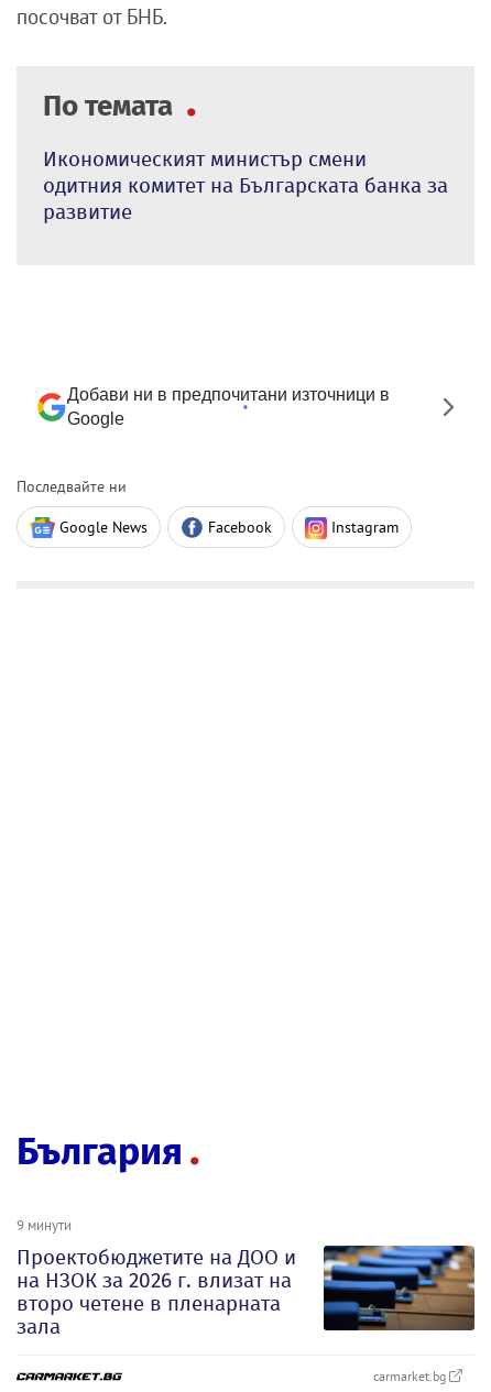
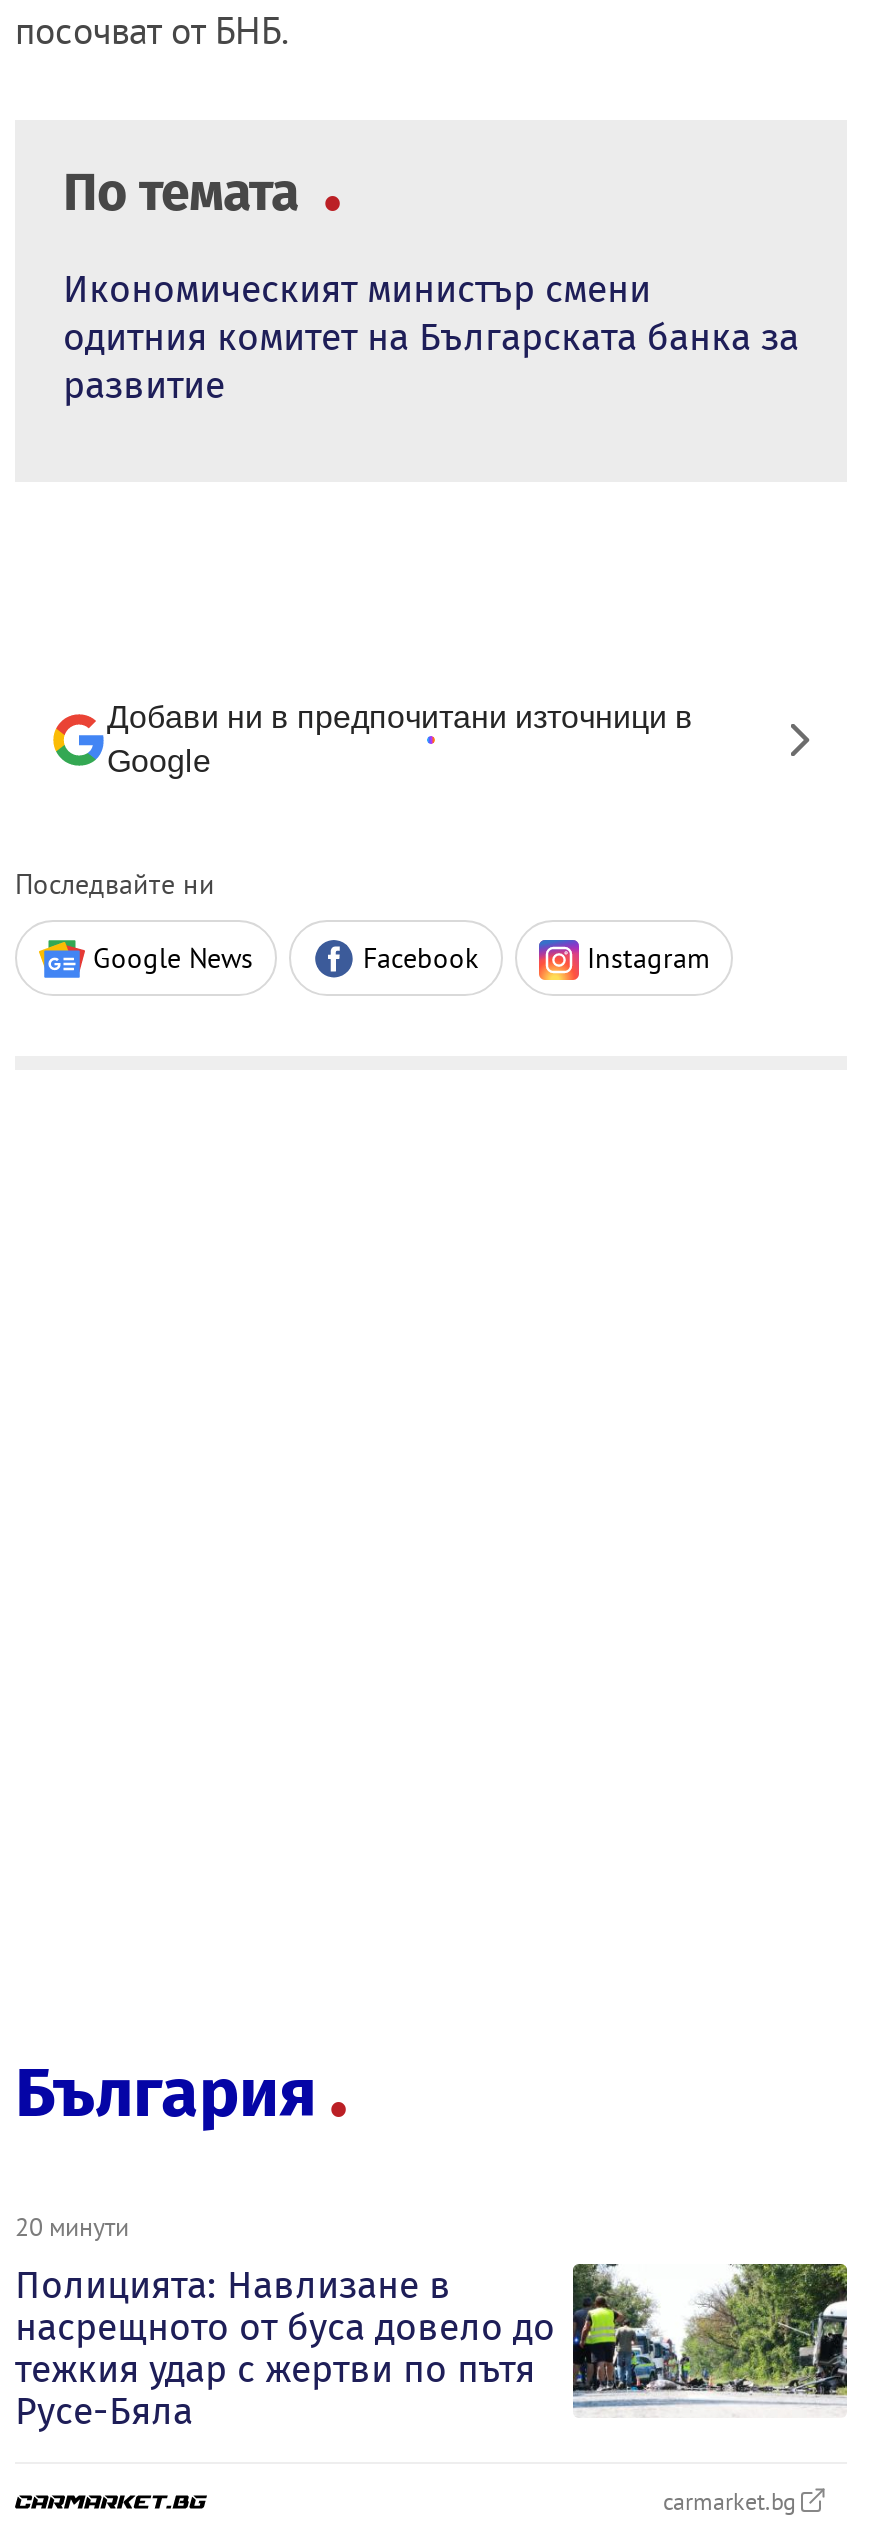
- [image]
- 9 минути
- Проектобюджетите на ДОО и
- на НЗОК за 2026 г. влизат на
- второ четене в пленарната
- зала
+ [image]
+ 20 минути
+ Полицията: Навлизане в
+ насрещното от буса довело до
+ тежкия удар с жертви по пътя
+ Русе-Бяла
